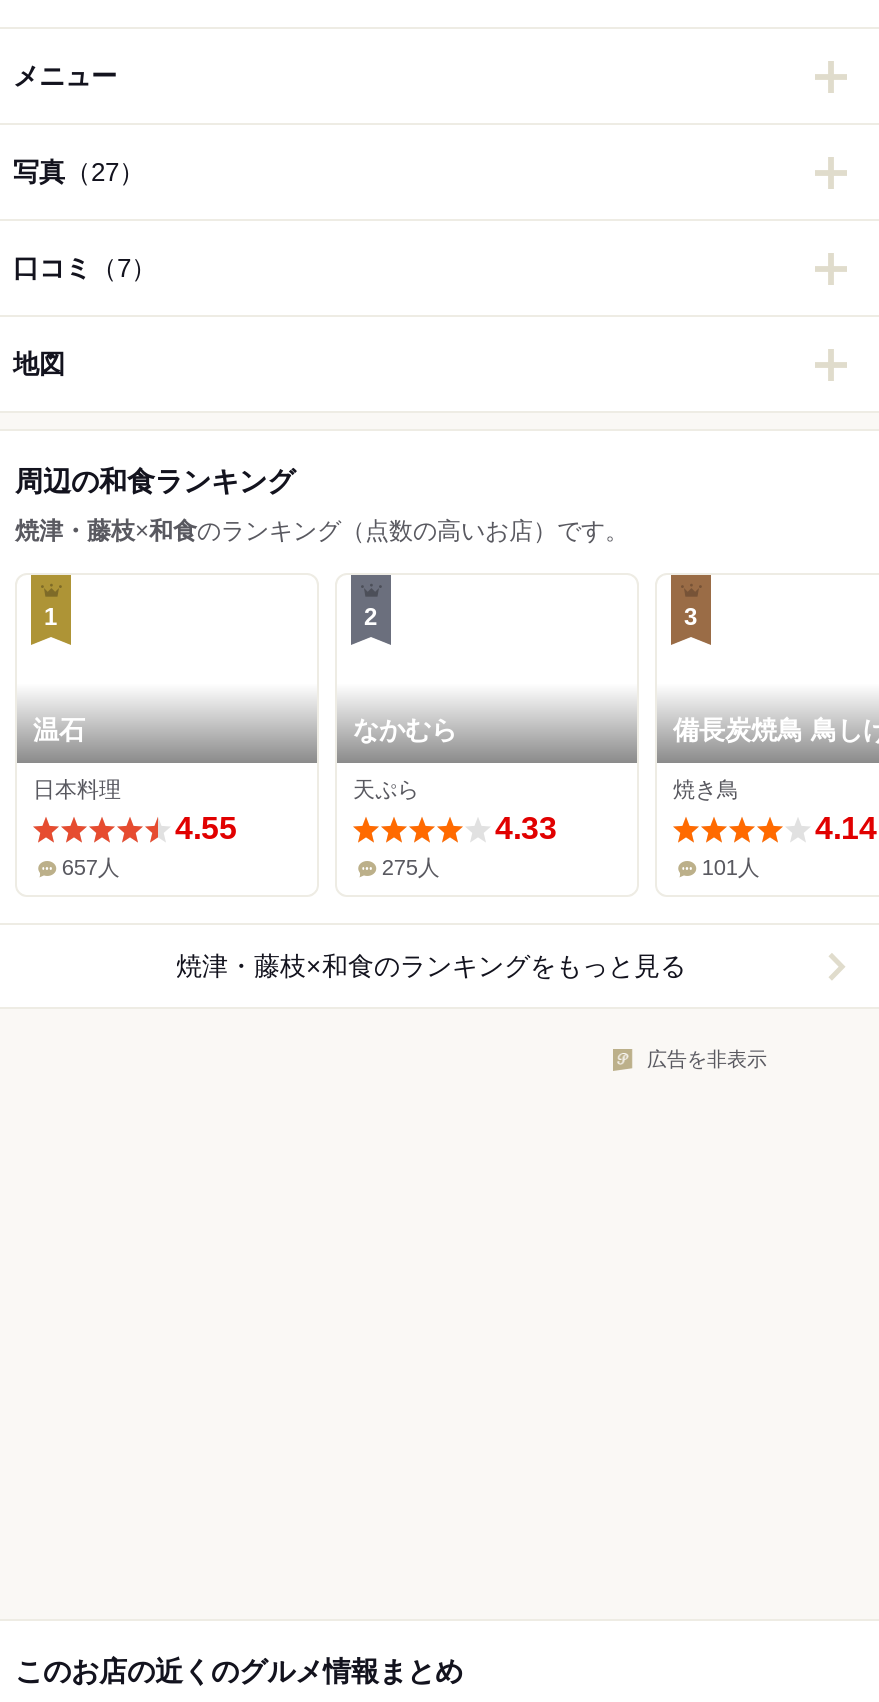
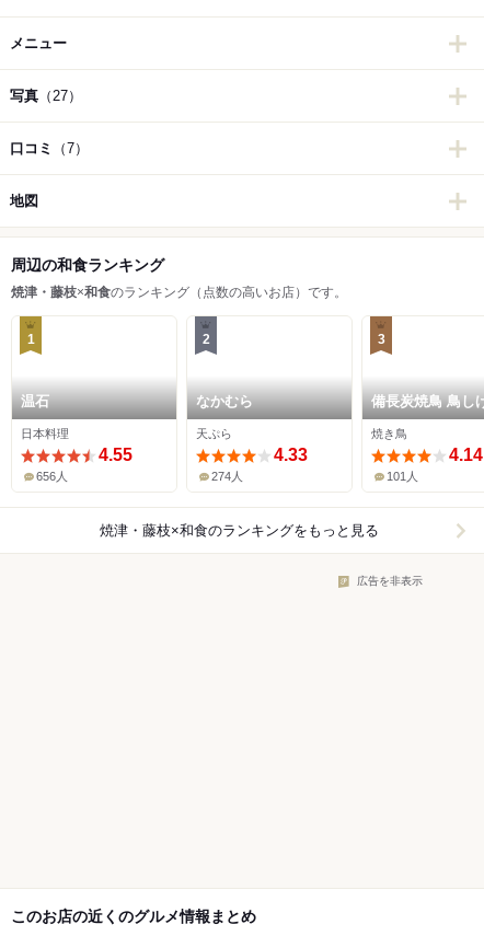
- 657人
+ 656人

- 275人
+ 274人
